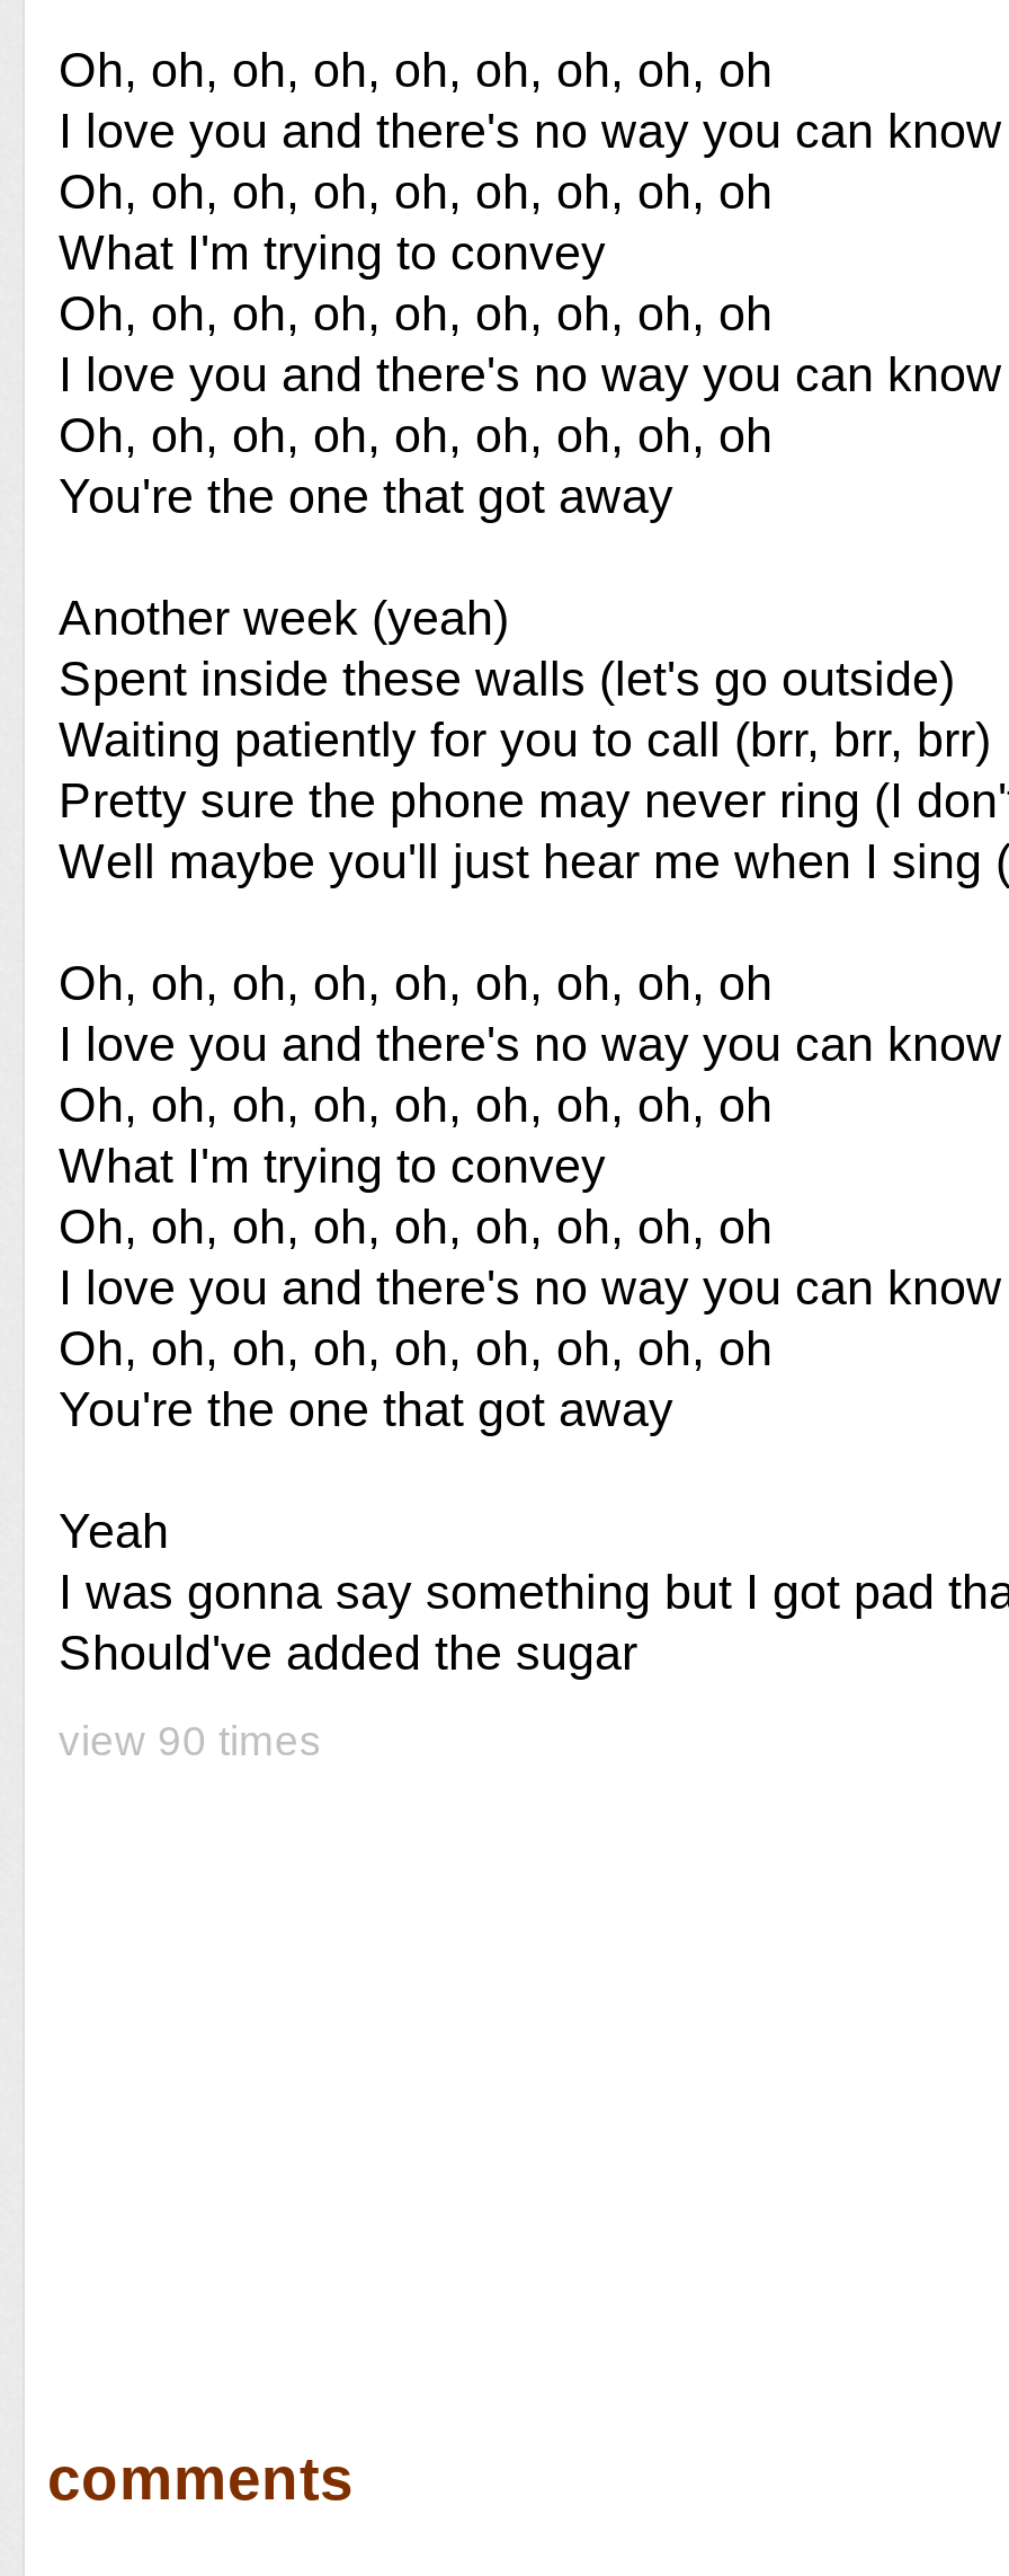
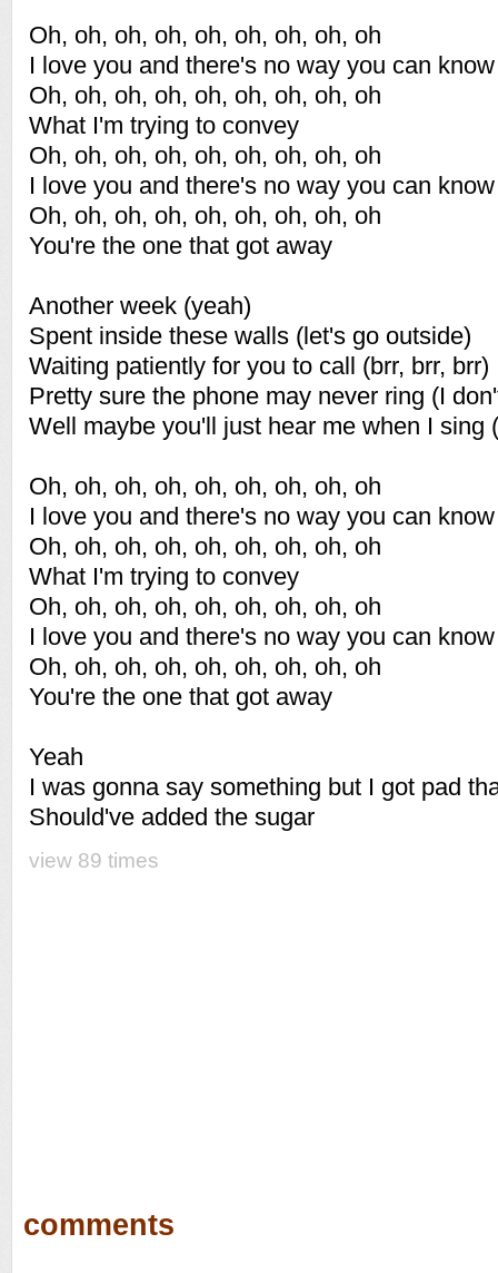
- view 90 times
+ view 89 times
